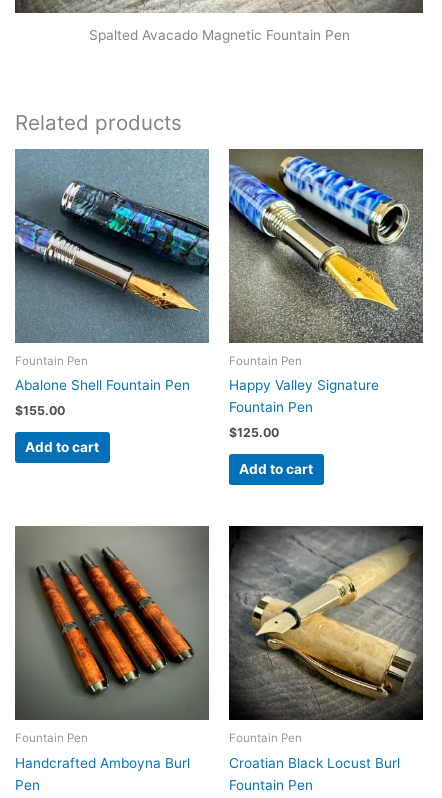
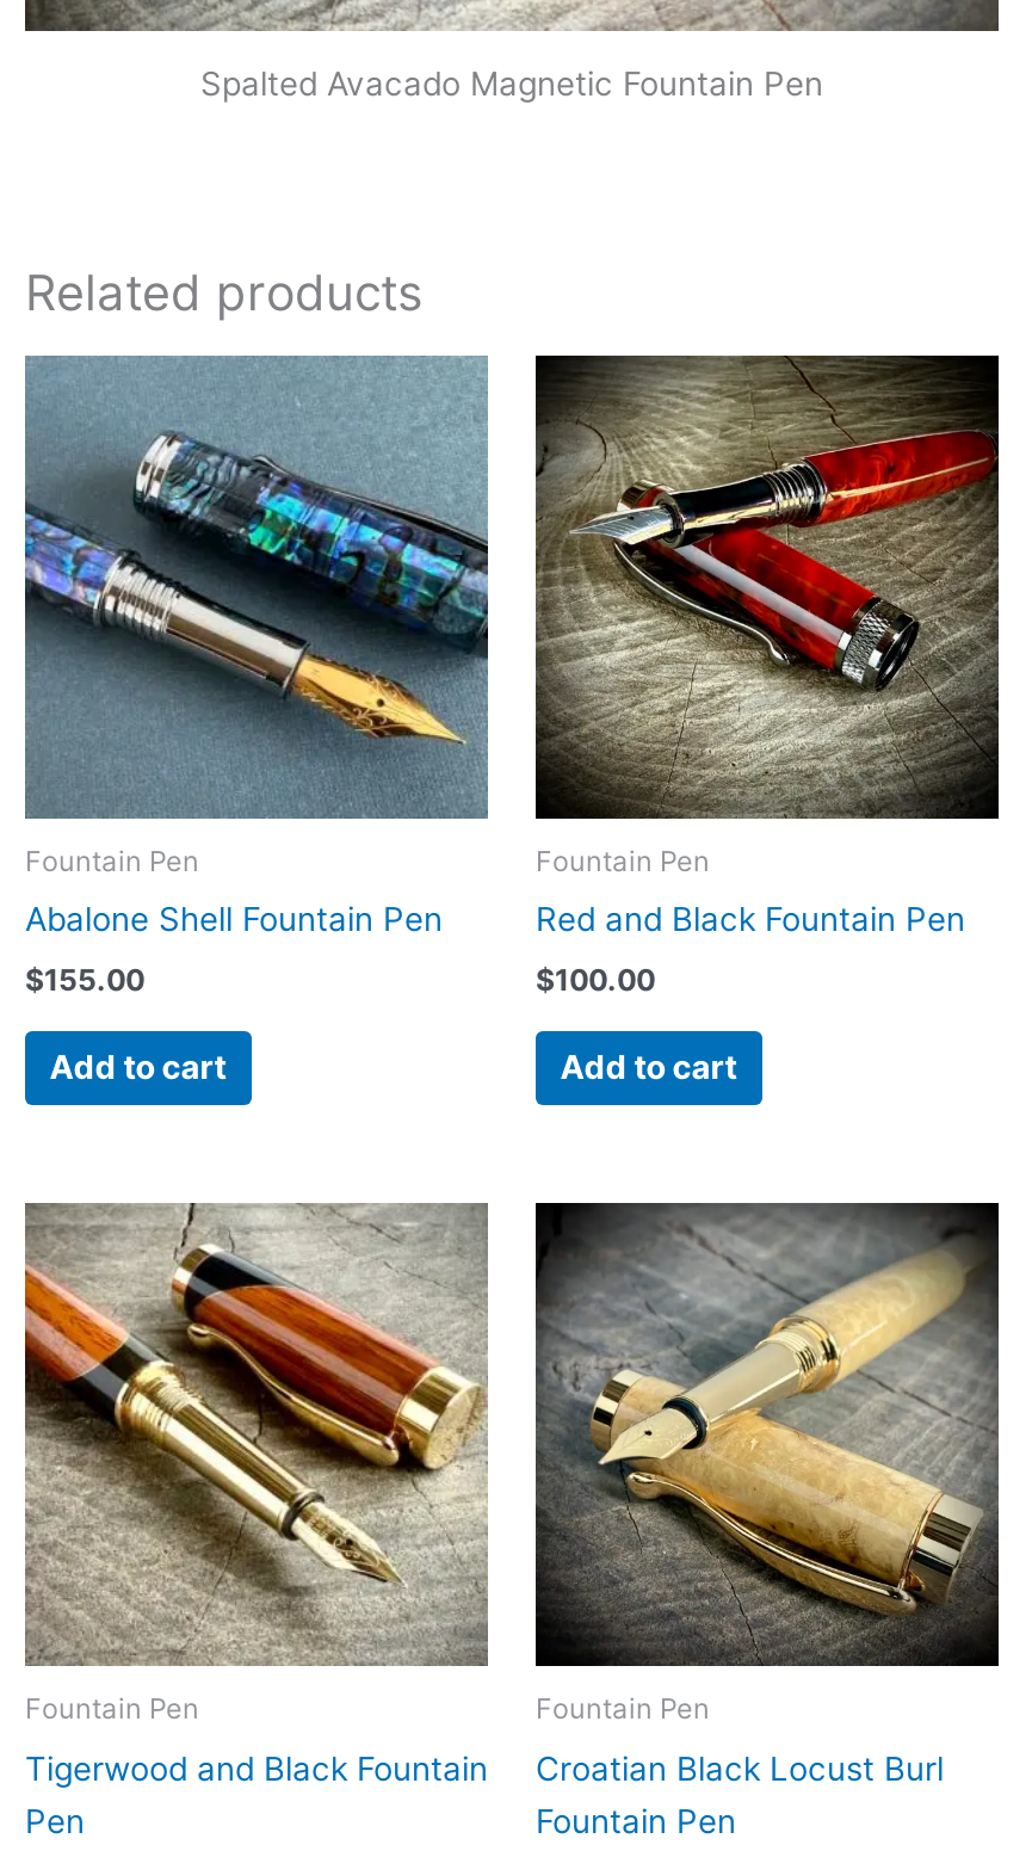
- [image]
- Happy Valley Signature
- Fountain Pen
+ [image]
+ Red and Black Fountain Pen

- $125.00
+ $100.00

- [image]
- Handcrafted Amboyna Burl
+ [image]
+ Tigerwood and Black Fountain
